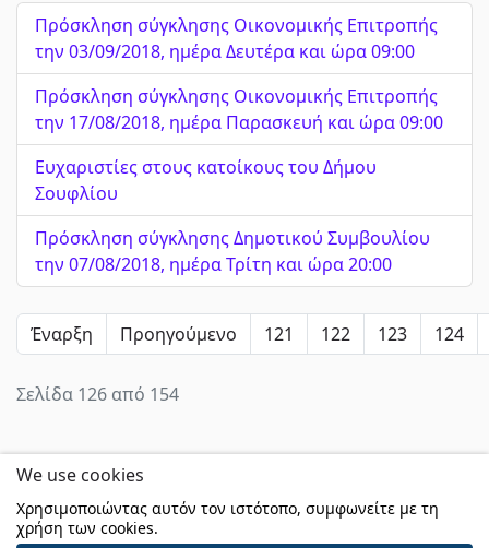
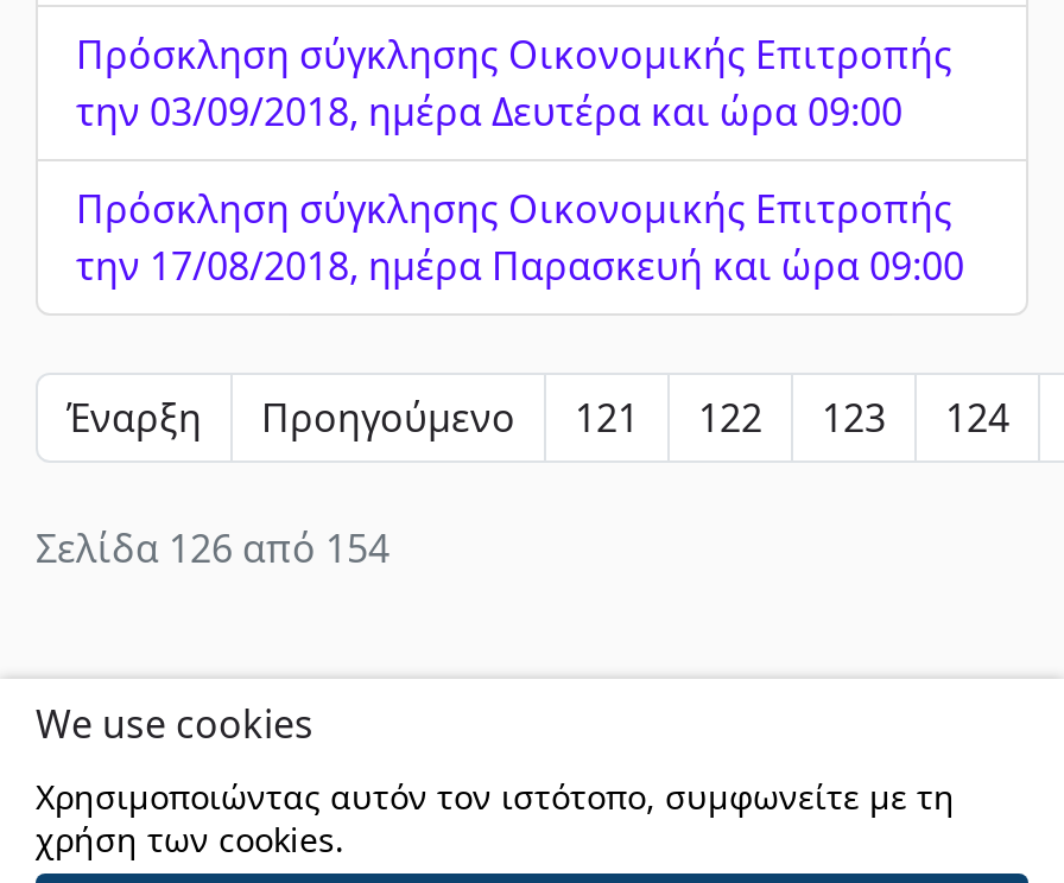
- Ευχαριστίες στους κατοίκους του Δήμου
- Σουφλίου
- Πρόσκληση σύγκλησης Δημοτικού Συμβουλίου
- την 07/08/2018, ημέρα Τρίτη και ώρα 20:00
